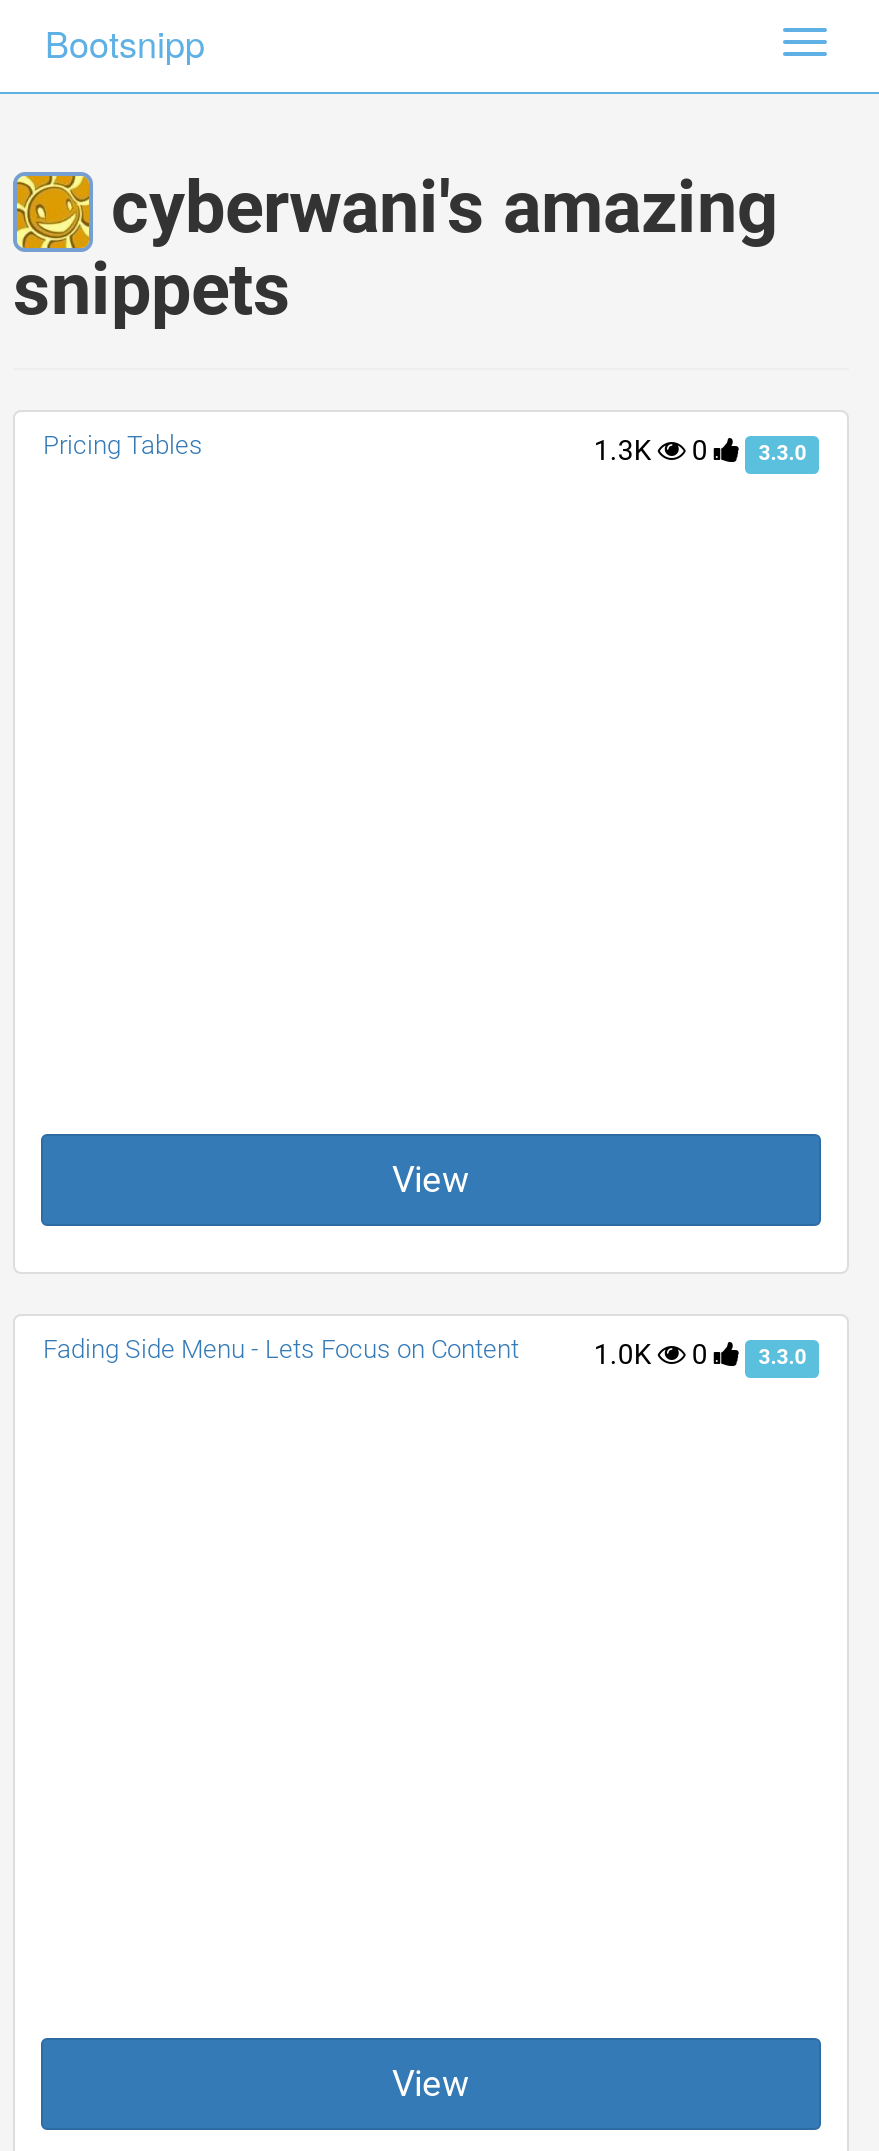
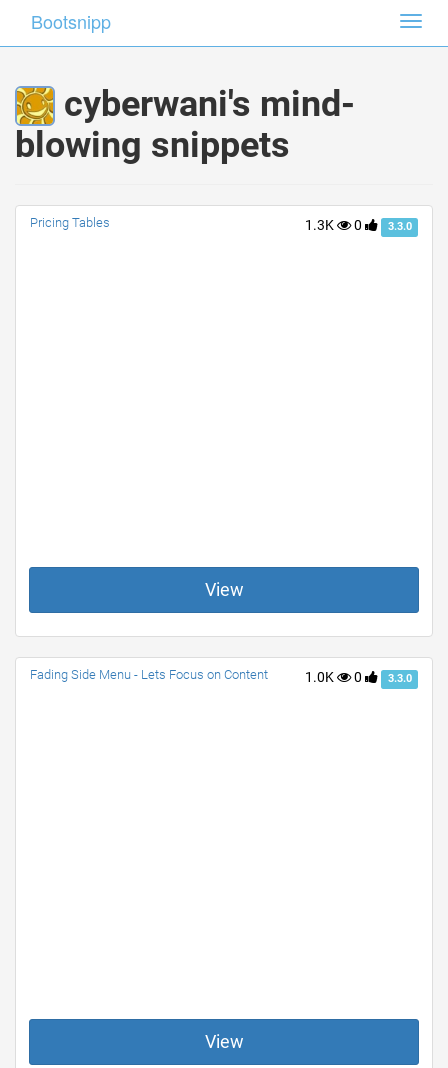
- cyberwani's amazing
- snippets
+ cyberwani's mind-
+ blowing snippets
